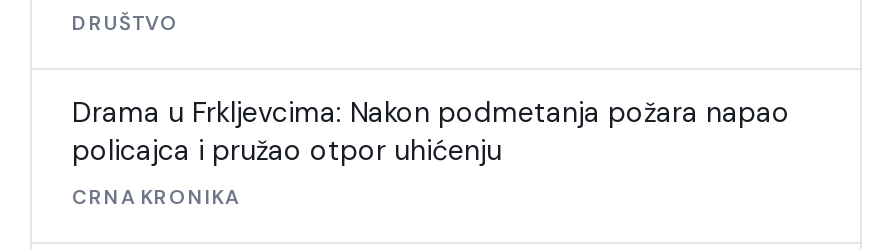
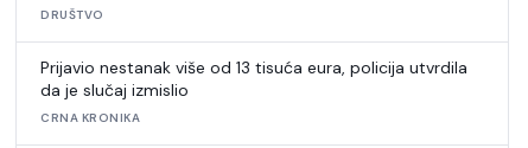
- Drama u Frkljevcima: Nakon podmetanja požara napao
- policajca i pružao otpor uhićenju
+ Prijavio nestanak više od 13 tisuća eura, policija utvrdila
+ da je slučaj izmislio
